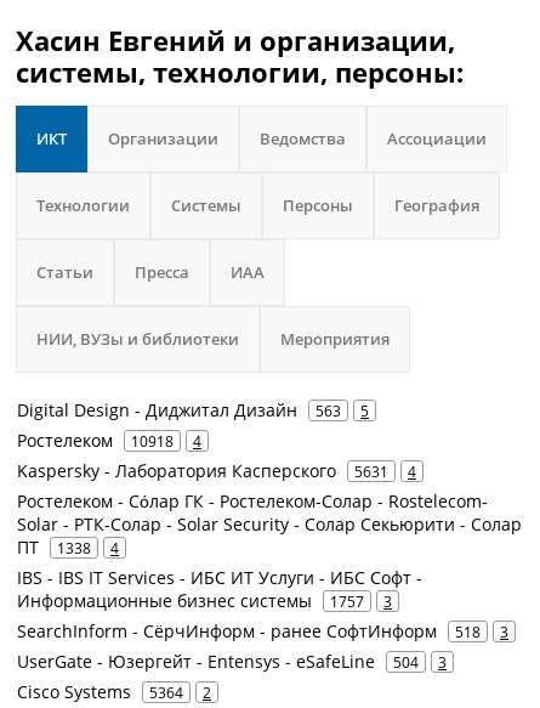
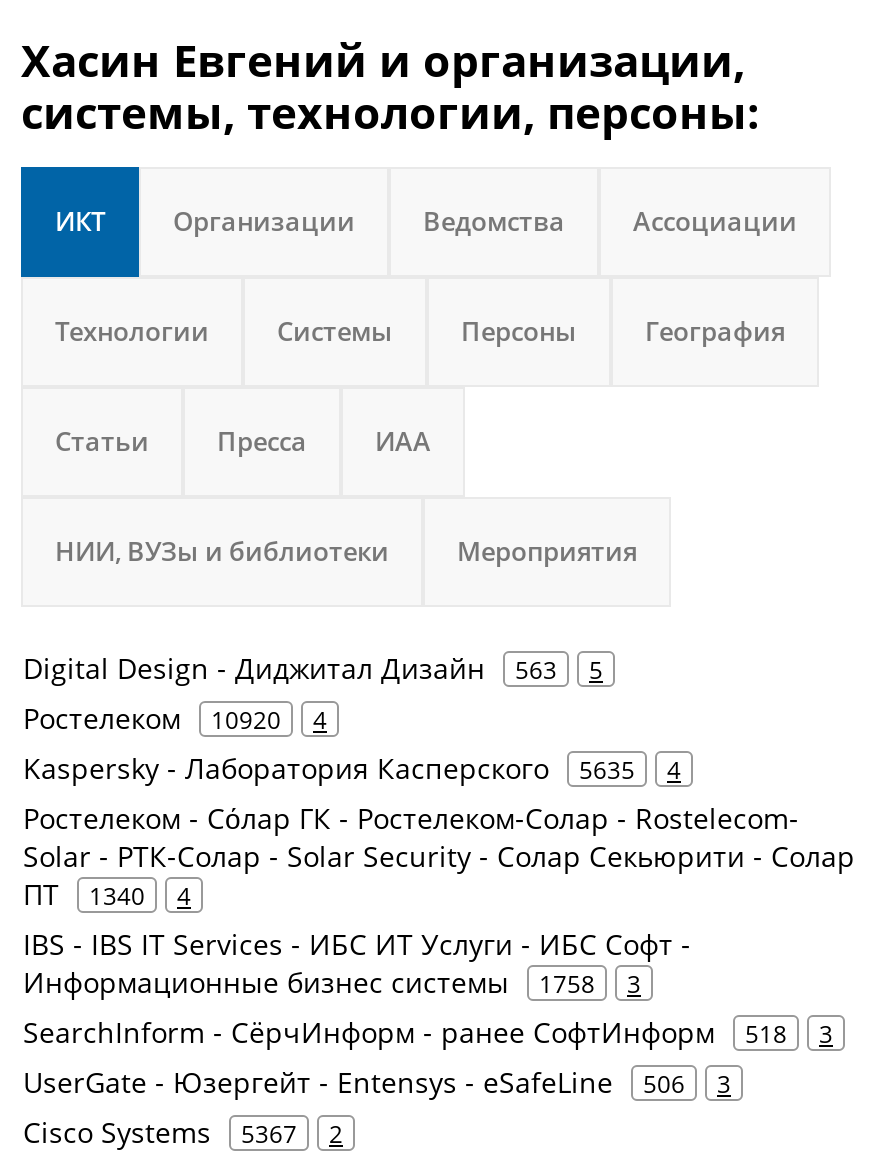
- Ростелеком 10918 4
+ Ростелеком 10920 4

- Kaspersky - Лаборатория Касперского 5631 4
+ Kaspersky - Лаборатория Касперского 5635 4

- ПТ 1338 4
+ ПТ 1340 4

- Информационные бизнес системы 1757 3
+ Информационные бизнес системы 1758 3

- UserGate - Юзергейт - Entensys - eSafeLine 504 3
+ UserGate - Юзергейт - Entensys - eSafeLine 506 3

- Cisco Systems 5364 2
+ Cisco Systems 5367 2
